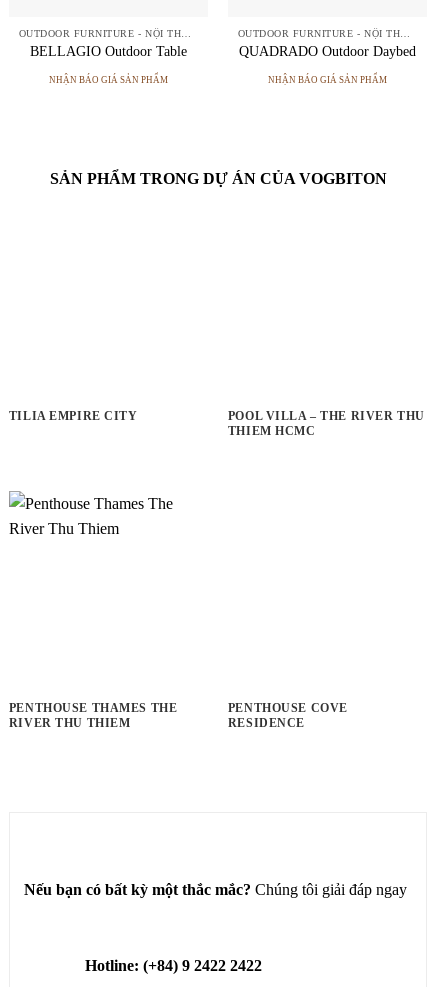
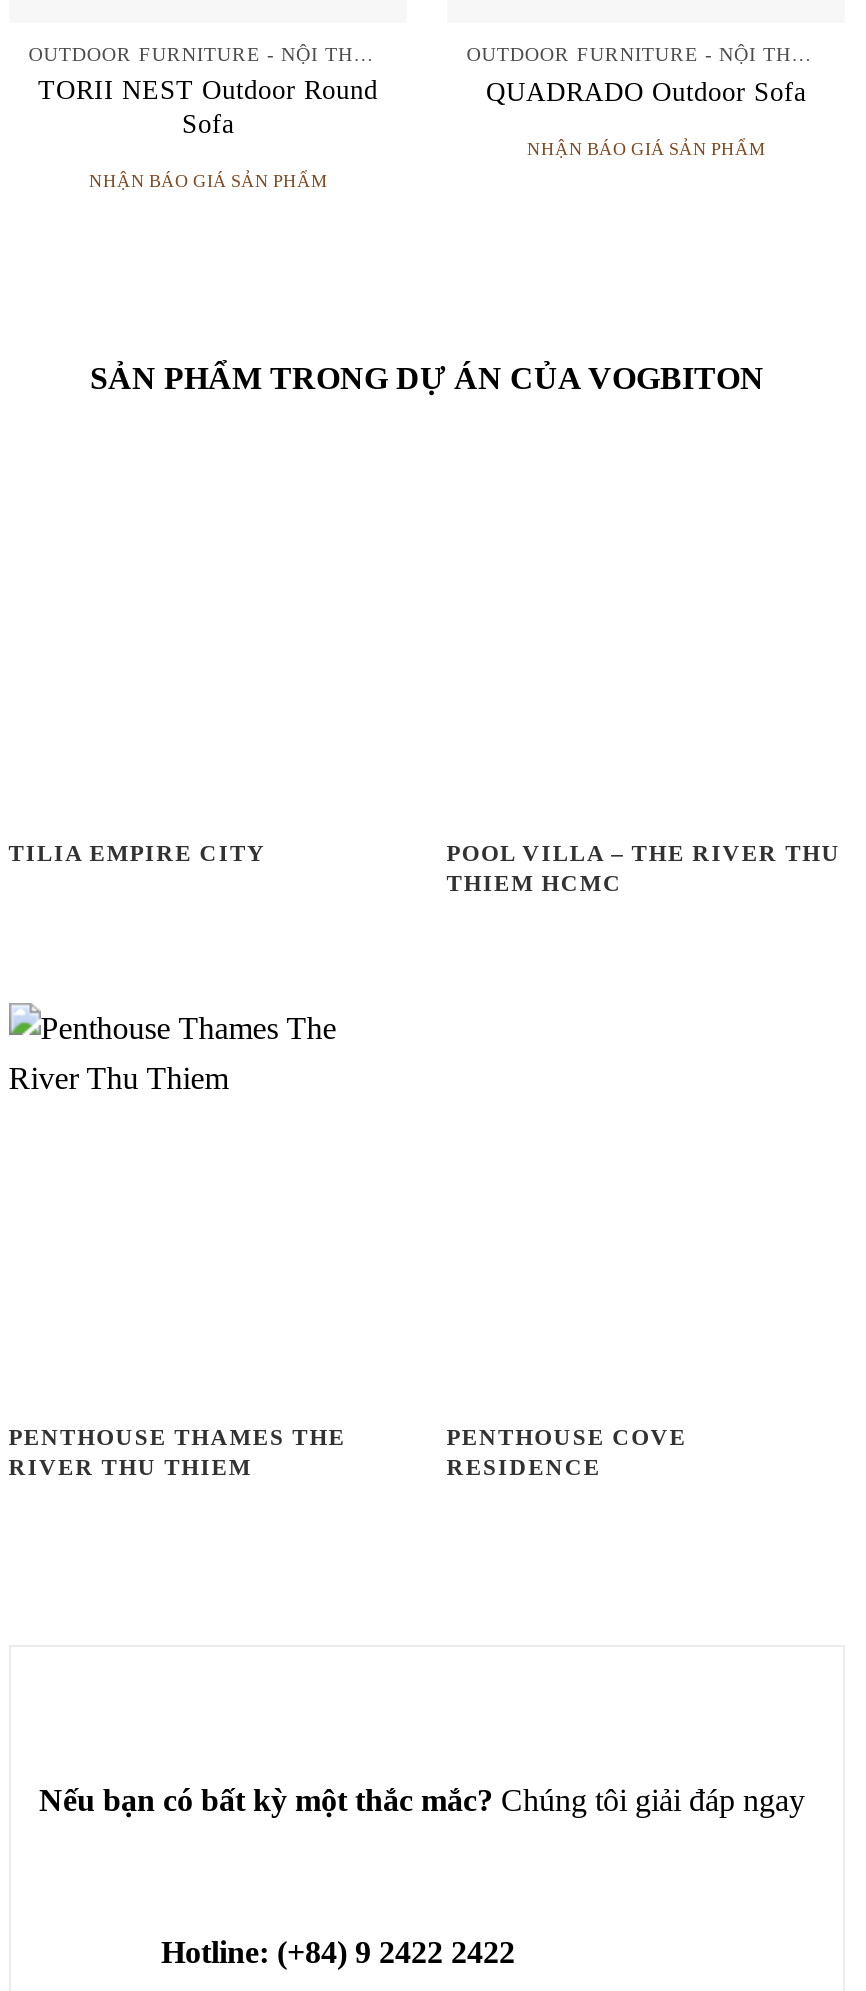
- BELLAGIO Outdoor Table
+ TORII NEST Outdoor Round
+ Sofa

- QUADRADO Outdoor Daybed
+ QUADRADO Outdoor Sofa
